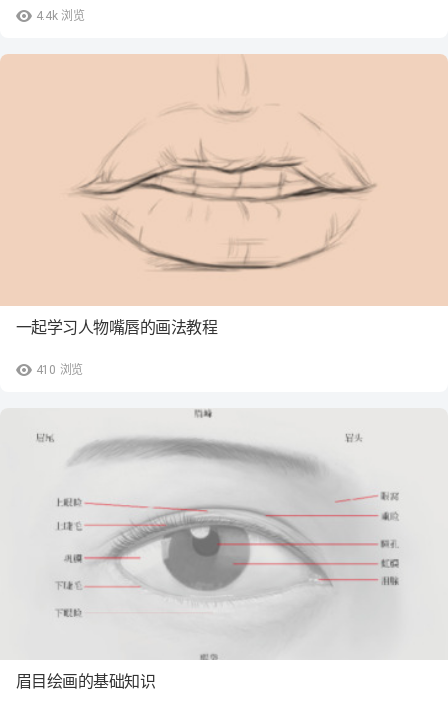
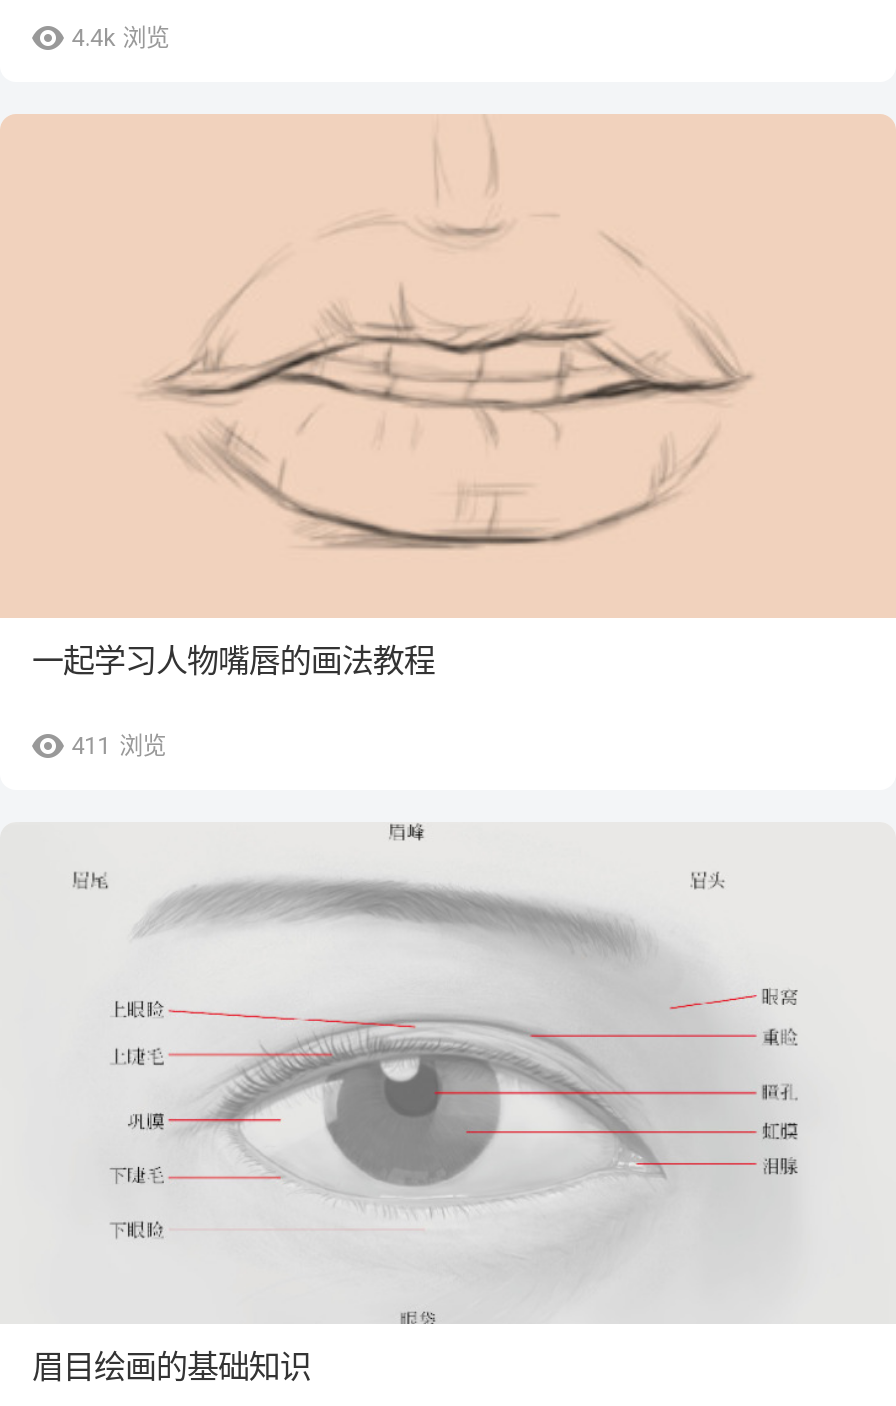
- 410 浏览
+ 411 浏览
